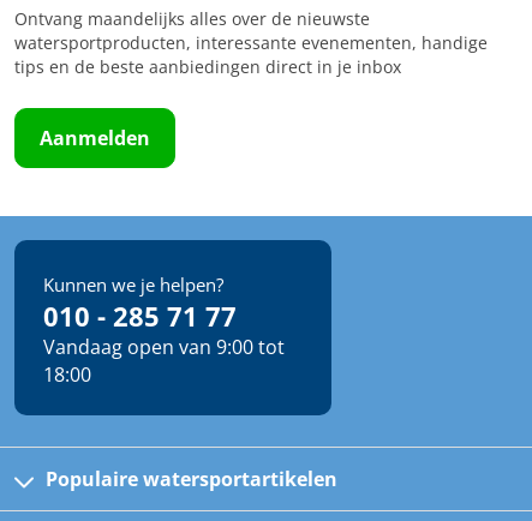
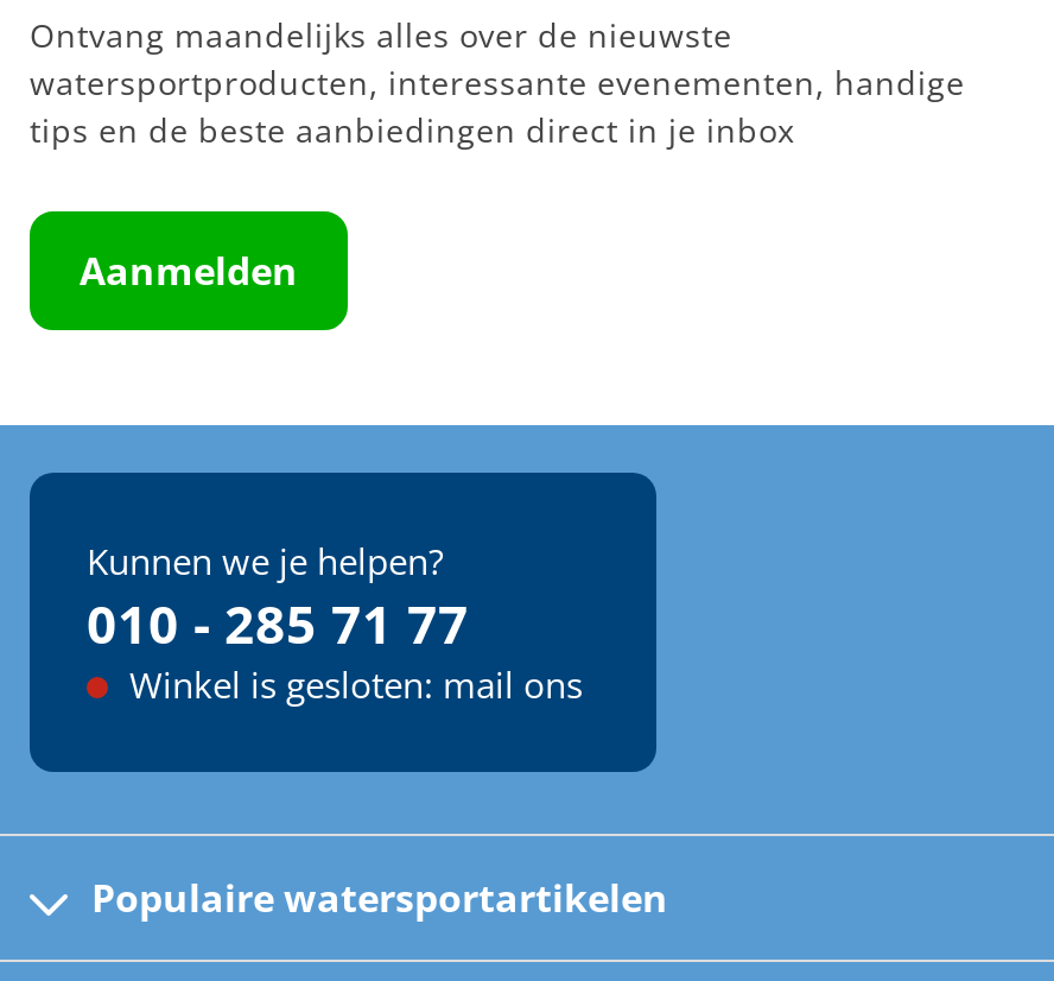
- Vandaag open van 9:00 tot
- 18:00
+ Winkel is gesloten: mail ons
